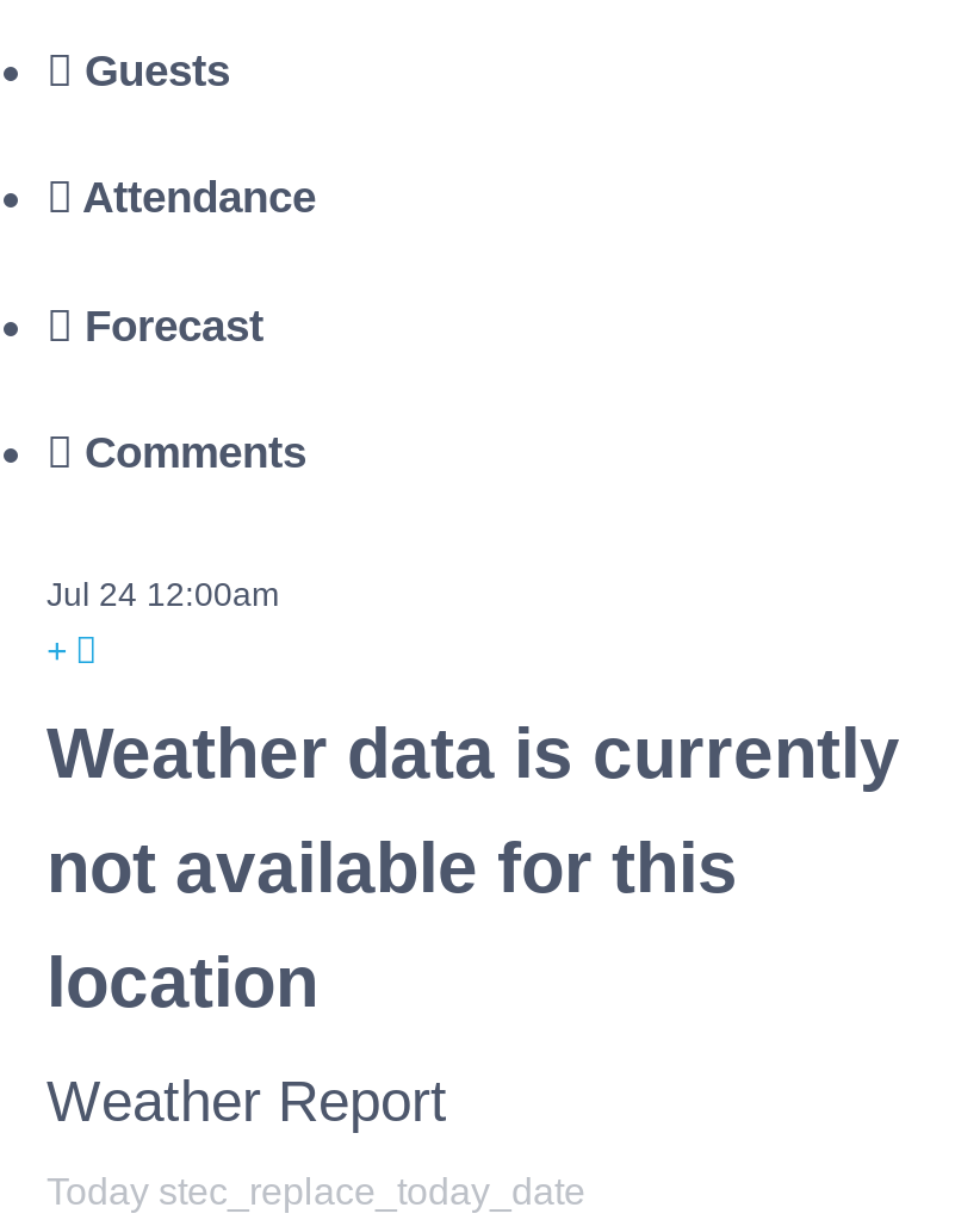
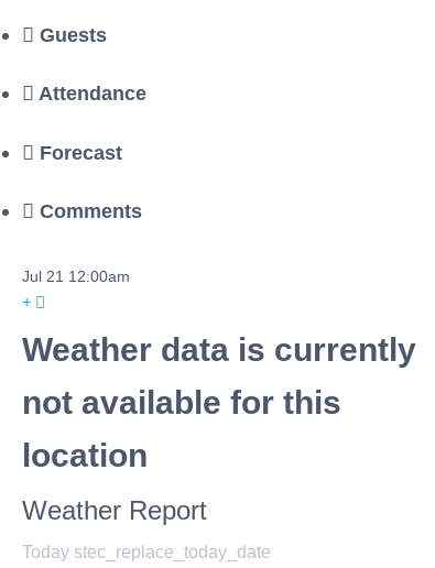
- Jul 24 12:00am
+ Jul 21 12:00am
